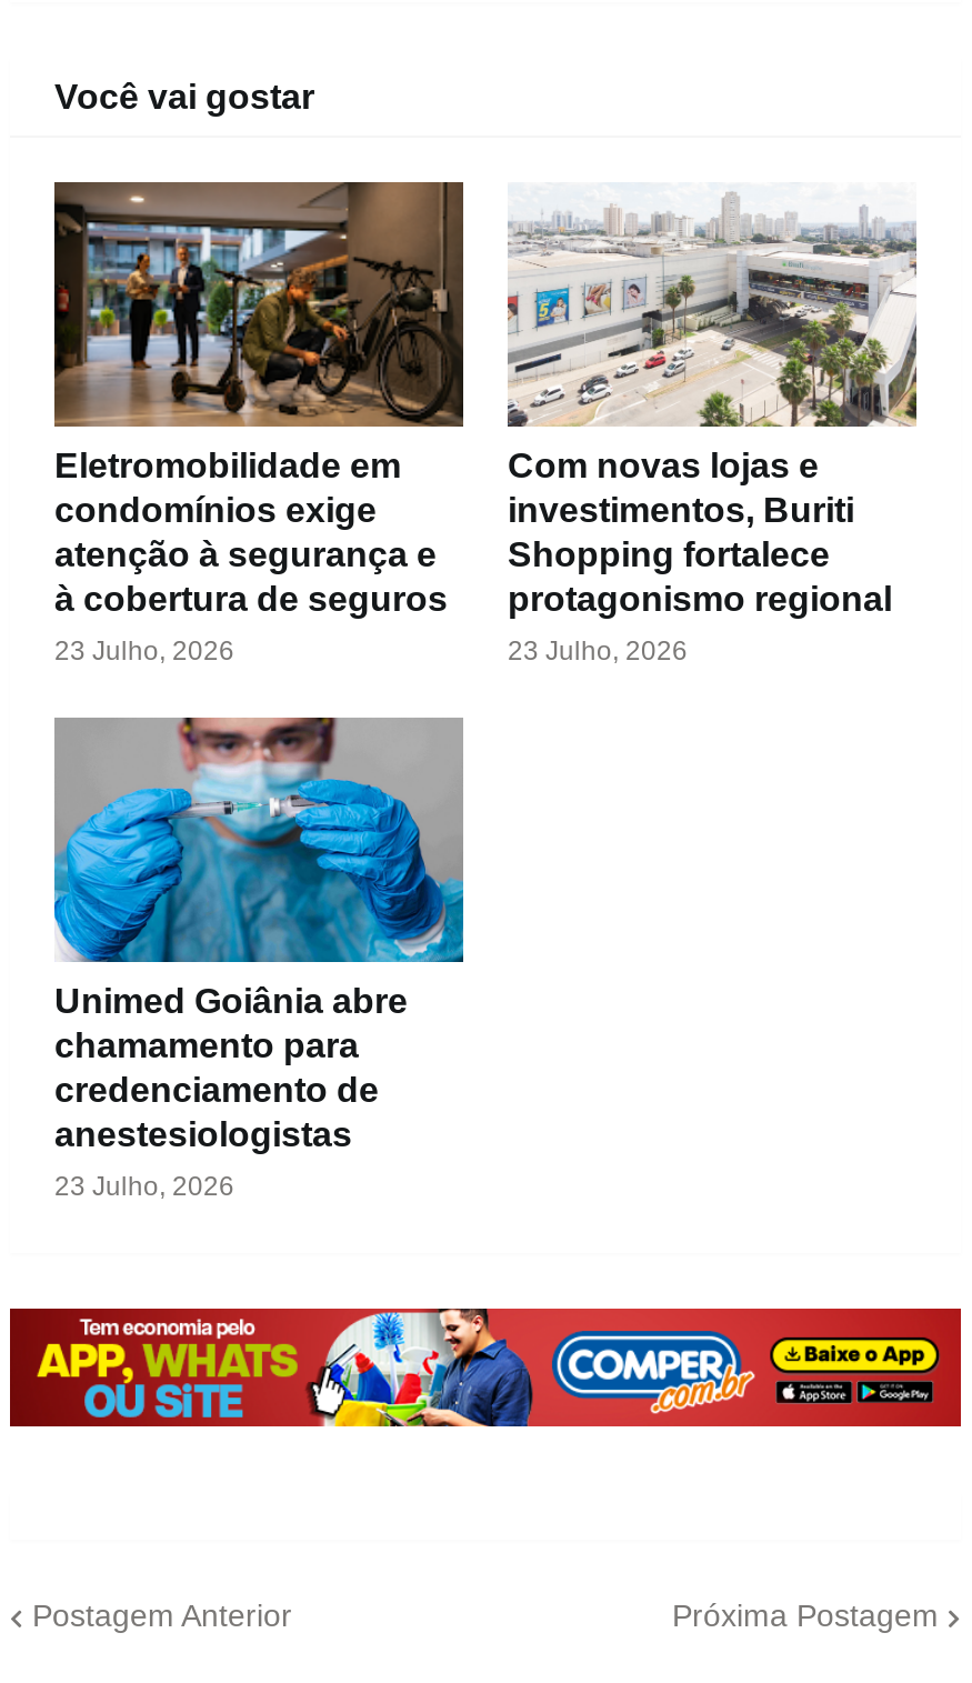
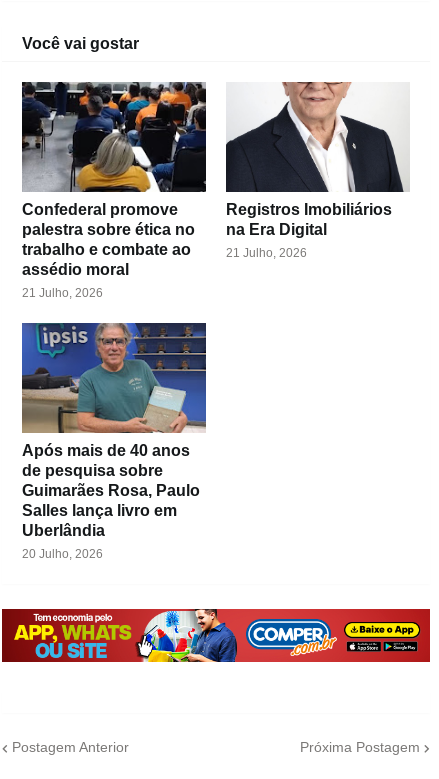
- [image]
- Eletromobilidade em
- condomínios exige
- atenção à segurança e
- à cobertura de seguros
+ [image]
+ Confederal promove
+ palestra sobre ética no
+ trabalho e combate ao
+ assédio moral

- [image]
- Com novas lojas e
- investimentos, Buriti
- Shopping fortalece
- protagonismo regional
+ [image]
+ Registros Imobiliários
+ na Era Digital

- 23 Julho, 2026
+ 21 Julho, 2026

- 23 Julho, 2026
+ 21 Julho, 2026

- [image]
- Unimed Goiânia abre
- chamamento para
- credenciamento de
- anestesiologistas
+ [image]
+ Após mais de 40 anos
+ de pesquisa sobre
+ Guimarães Rosa, Paulo
+ Salles lança livro em
+ Uberlândia

- 23 Julho, 2026
+ 20 Julho, 2026
